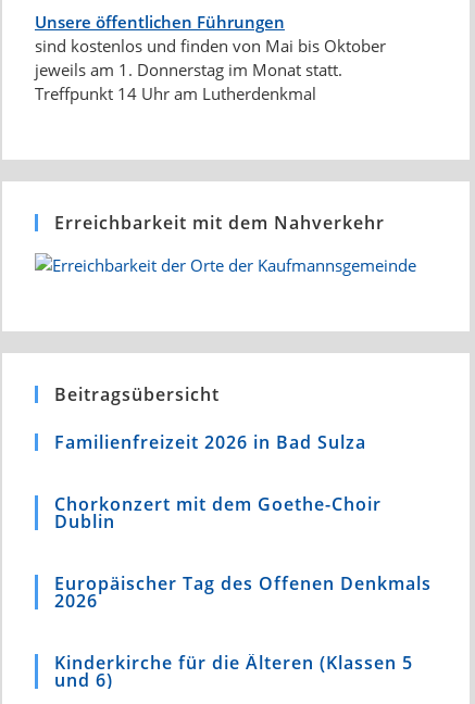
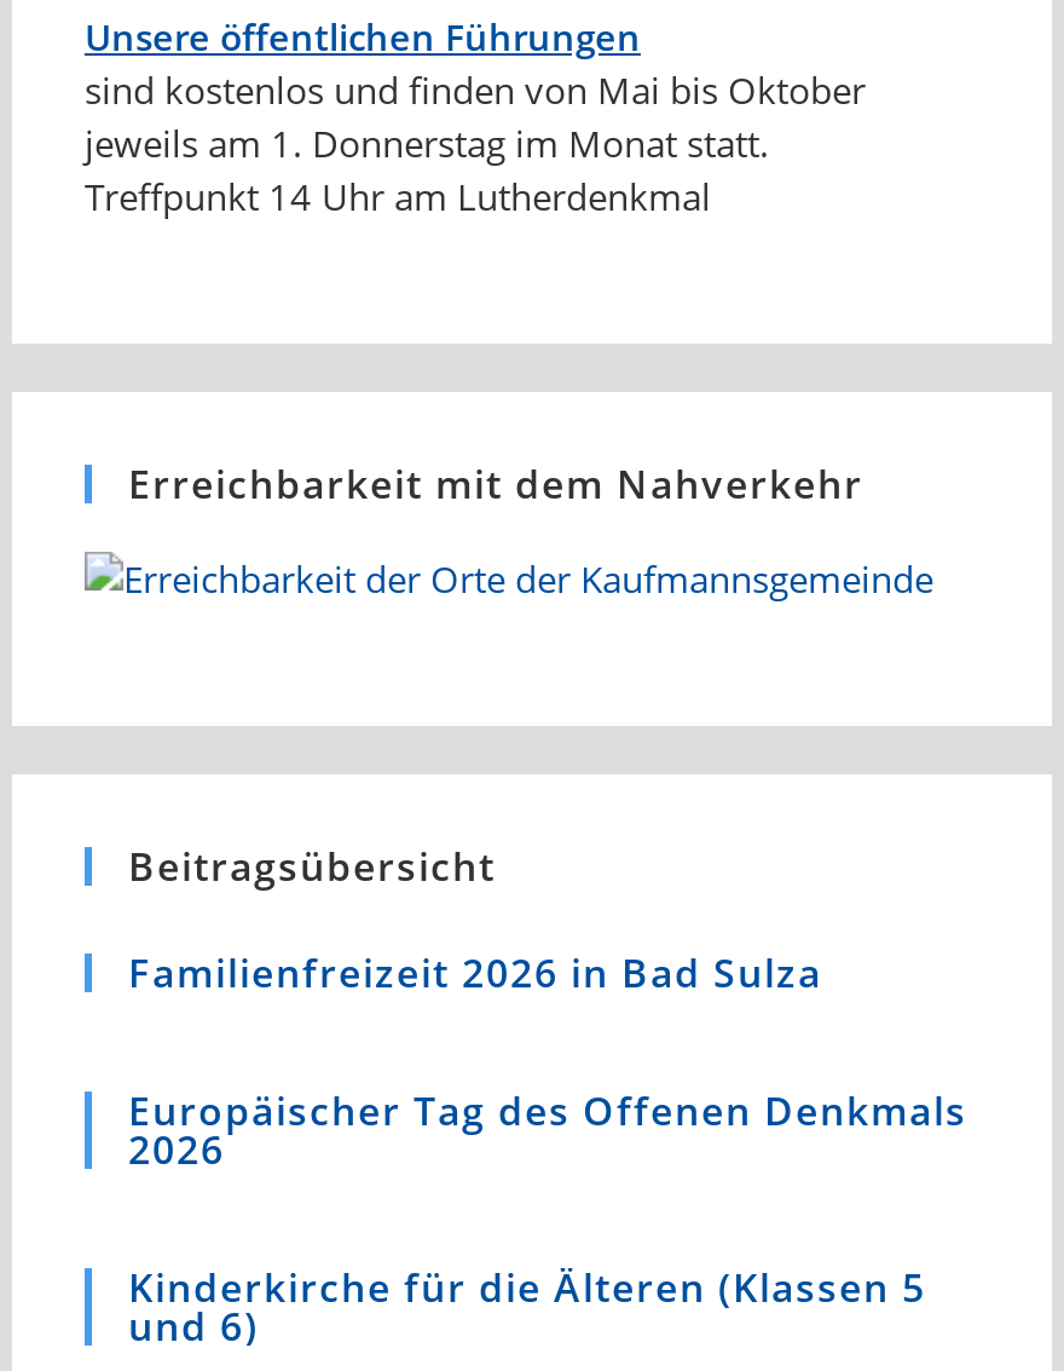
- Chorkonzert mit dem Goethe-Choir
- Dublin
